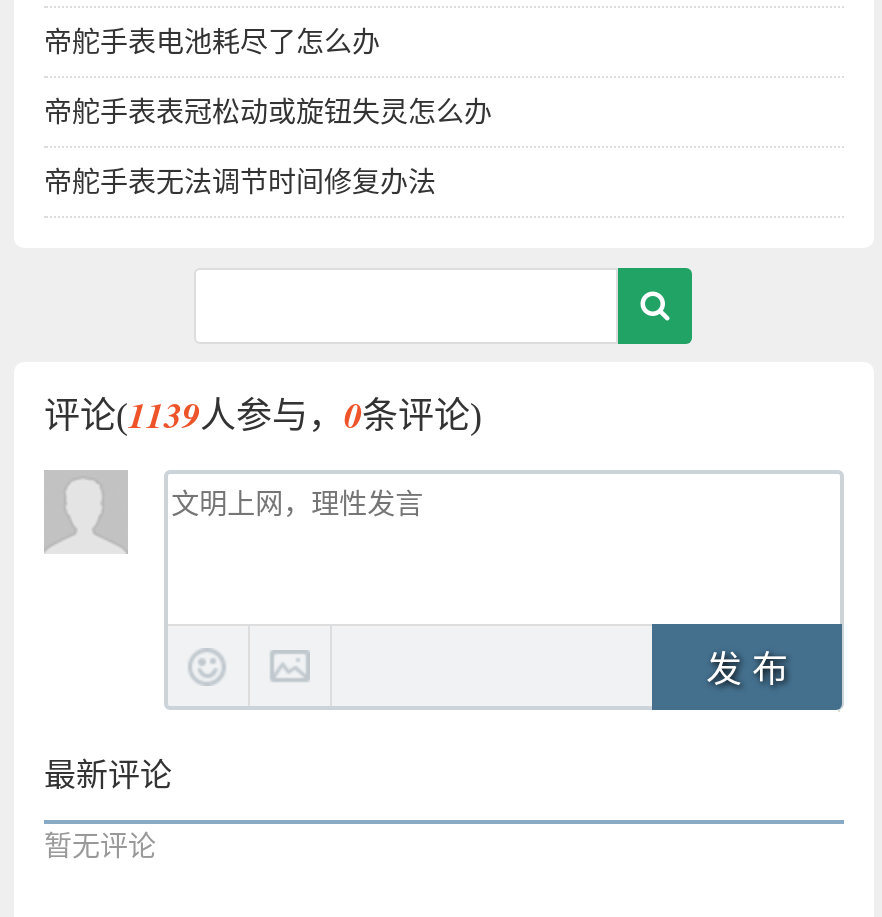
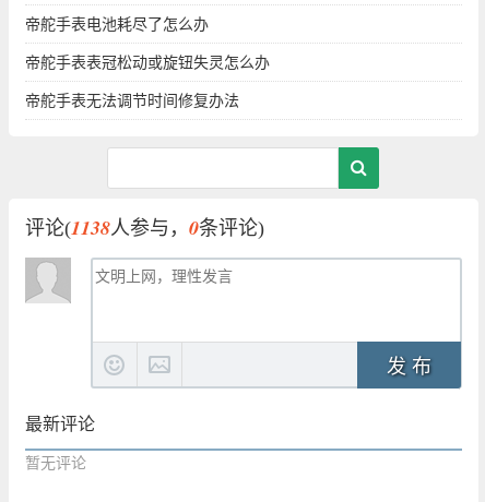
- 评论(1139人参与，0条评论)
+ 评论(1138人参与，0条评论)
